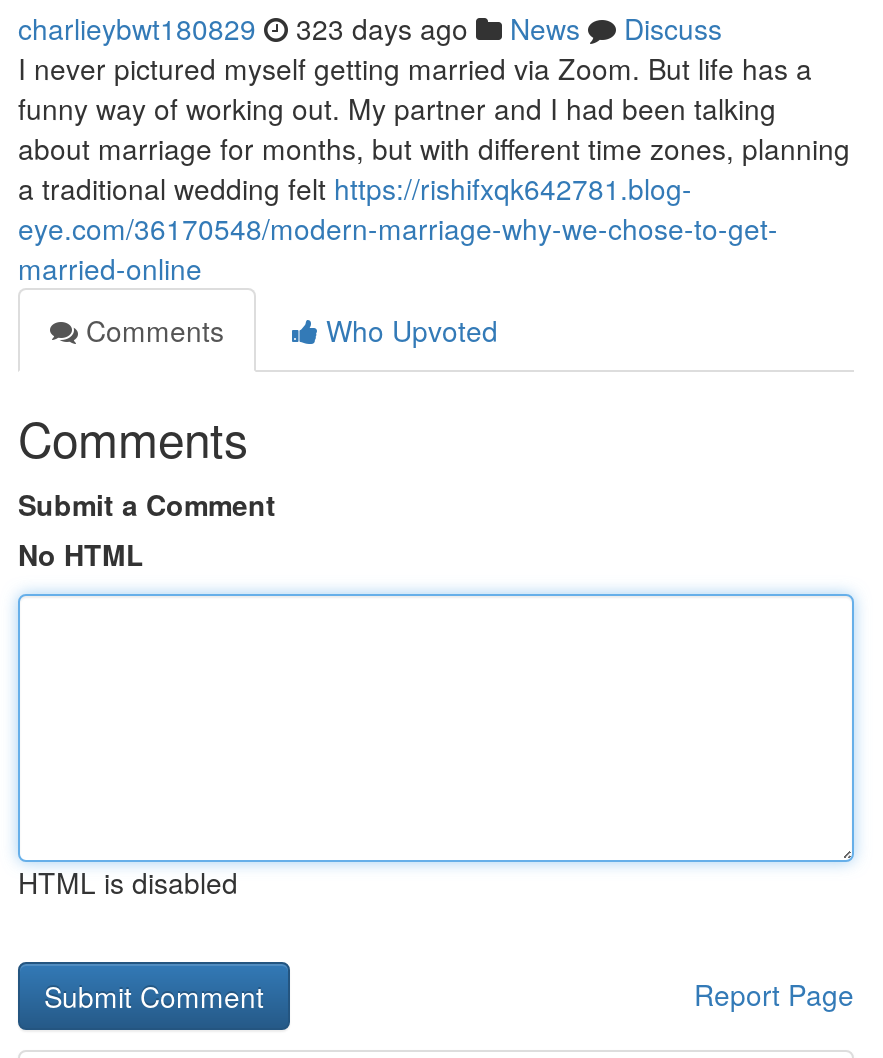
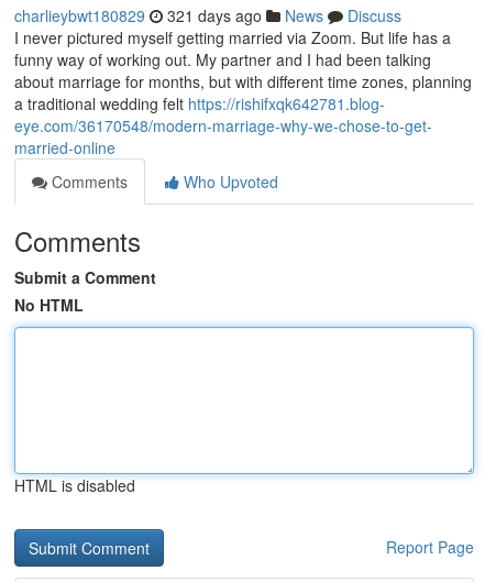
- charlieybwt180829 323 days ago News Discuss
+ charlieybwt180829 321 days ago News Discuss
